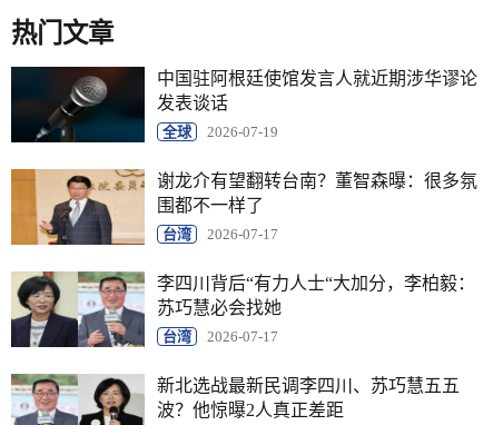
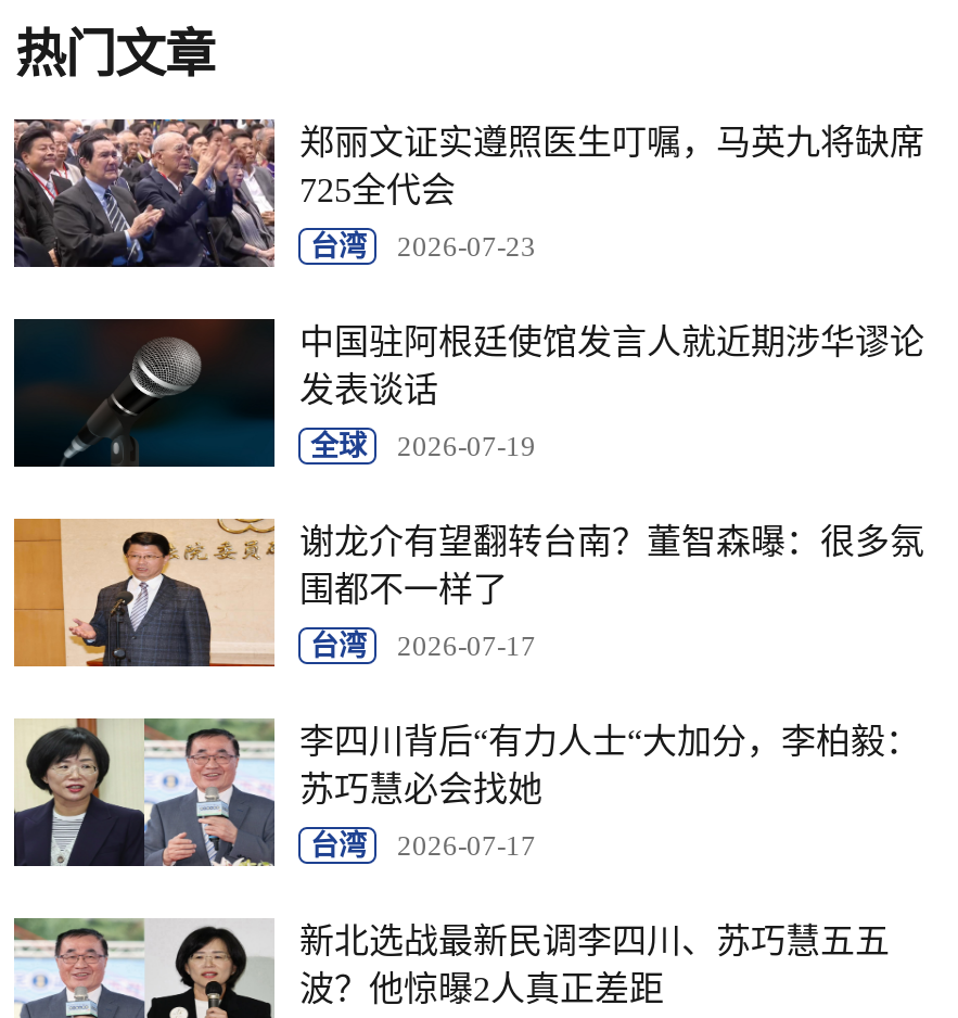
+ [image]
+ 郑丽文证实遵照医生叮嘱，马英九将缺席
+ 725全代会
+ 台湾
+ 2026-07-23
